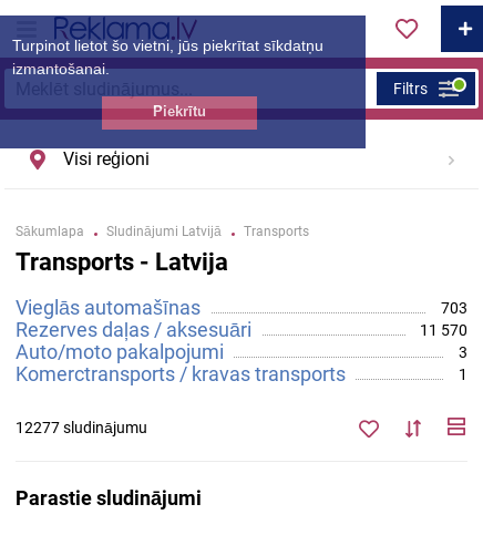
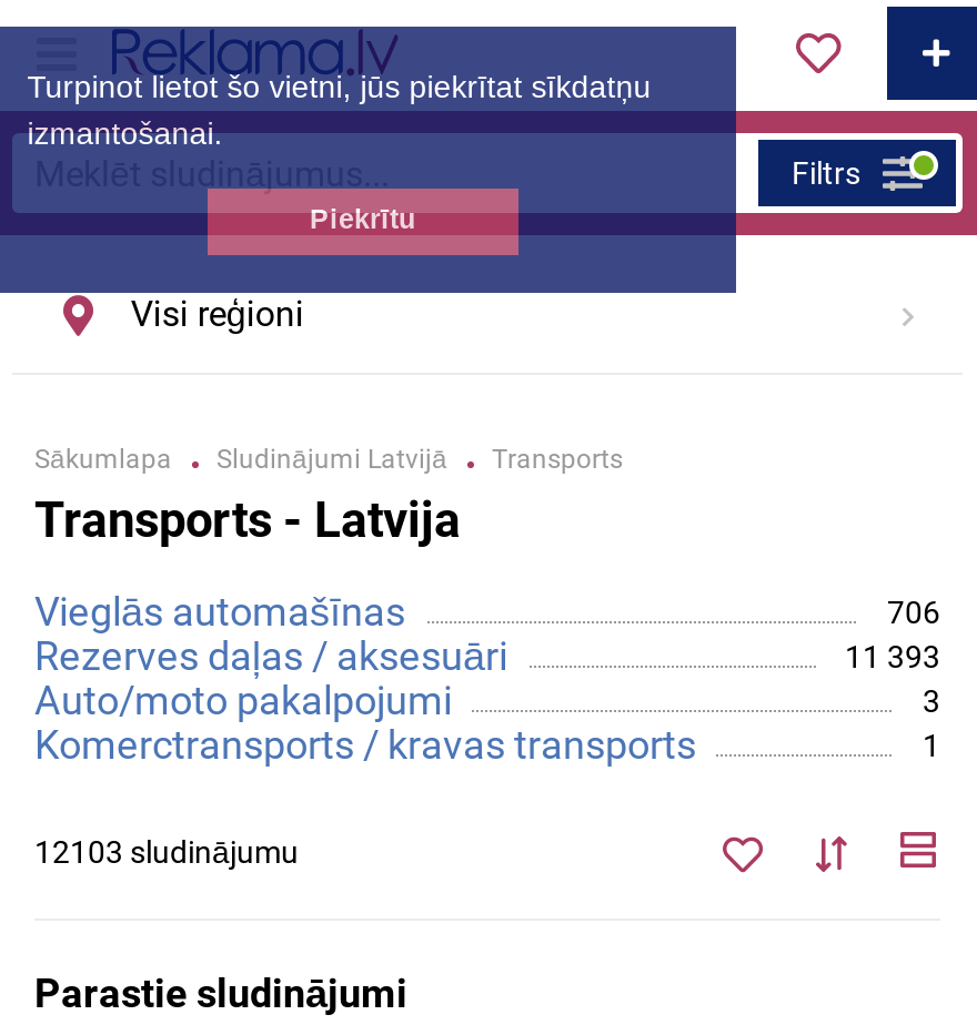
- 703
+ 706

- 11 570
+ 11 393

- 12277 sludinājumu
+ 12103 sludinājumu
